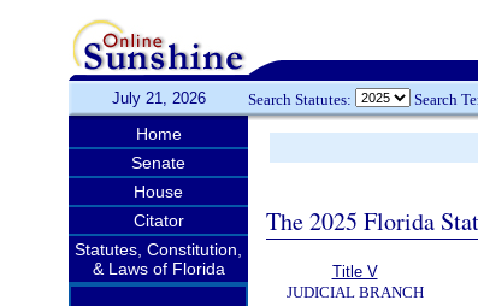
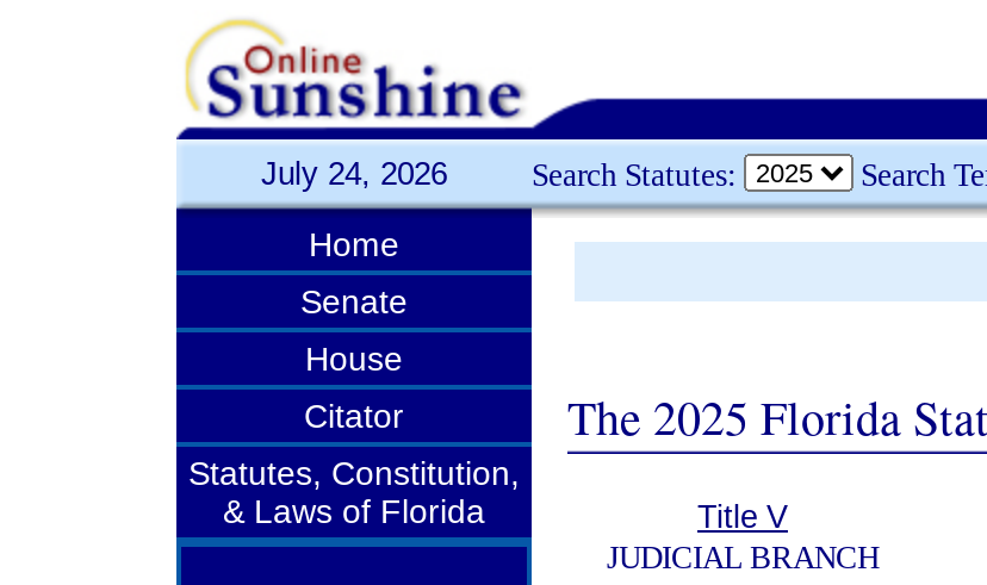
- July 21, 2026
+ July 24, 2026
